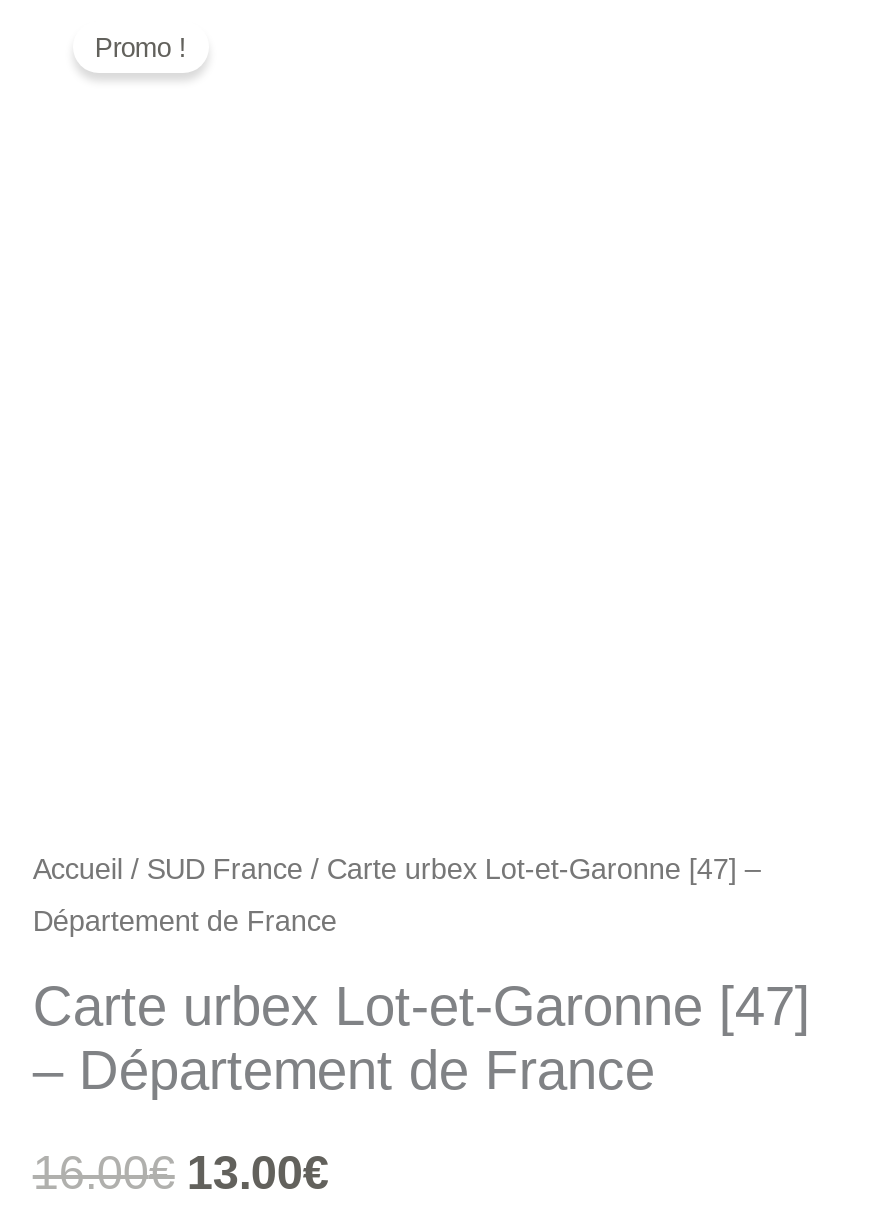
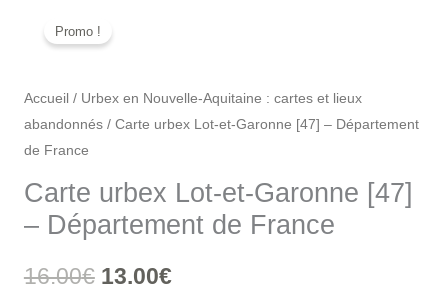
- Accueil / SUD France / Carte urbex Lot-et-Garonne [47] –
- Département de France
+ Accueil / Urbex en Nouvelle-Aquitaine : cartes et lieux
+ abandonnés / Carte urbex Lot-et-Garonne [47] – Département
+ de France
